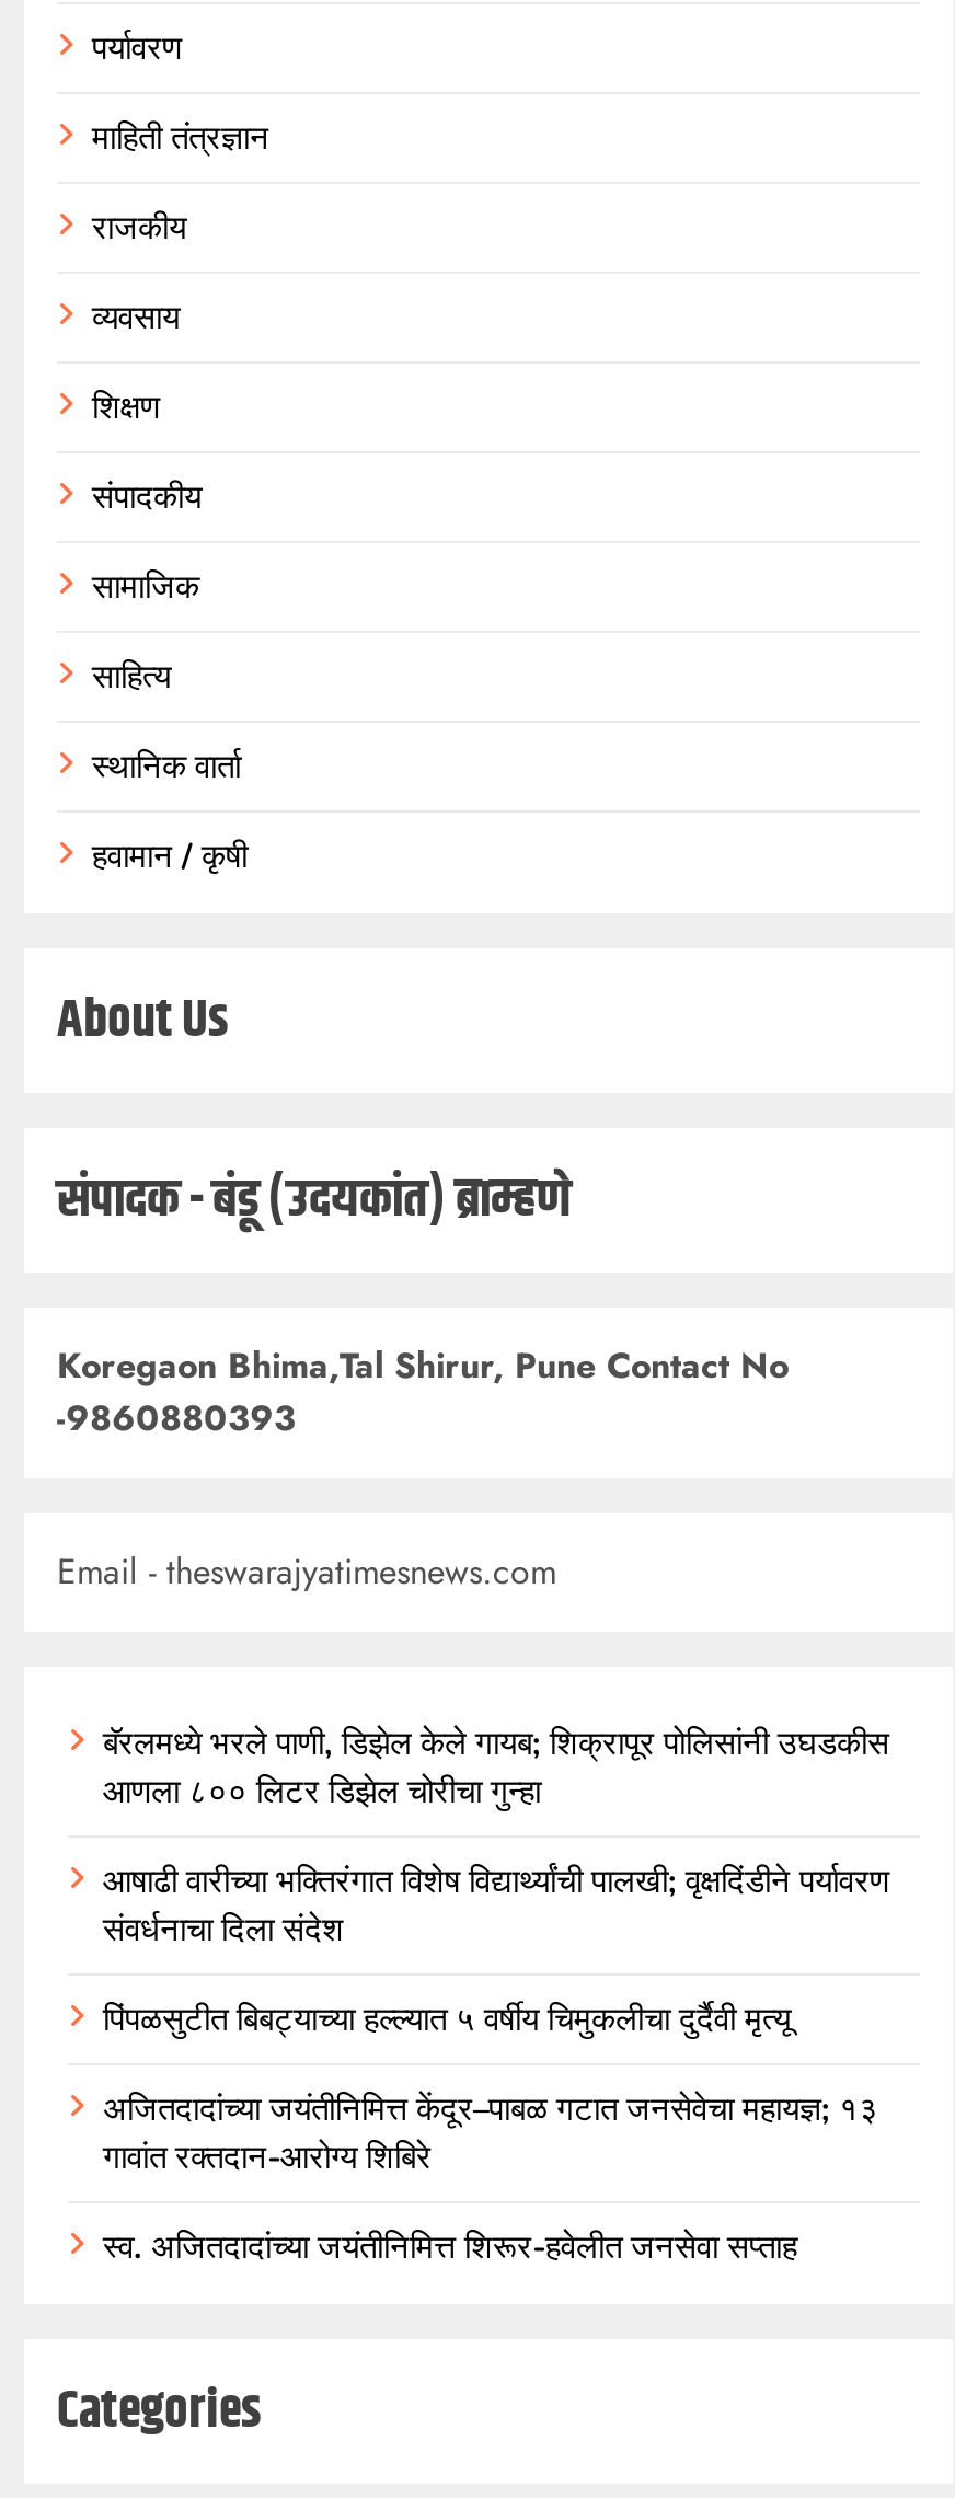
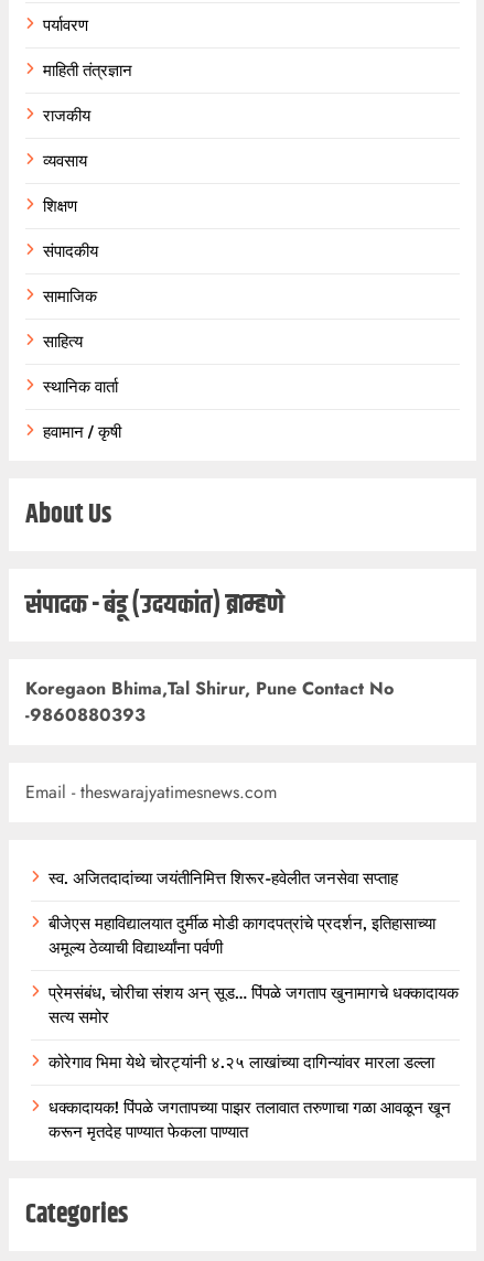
- बॅरलमध्ये भरले पाणी, डिझेल केले गायब; शिक्रापूर पोलिसांनी उघडकीस
- आणला ८०० लिटर डिझेल चोरीचा गुन्हा
- आषाढी वारीच्या भक्तिरंगात विशेष विद्यार्थ्यांची पालखी; वृक्षदिंडीने पर्यावरण
- संवर्धनाचा दिला संदेश
- पिंपळसुटीत बिबट्याच्या हल्ल्यात ५ वर्षीय चिमुकलीचा दुर्दैवी मृत्यू
- अजितदादांच्या जयंतीनिमित्त केंदूर–पाबळ गटात जनसेवेचा महायज्ञ; १३
- गावांत रक्तदान-आरोग्य शिबिरे

moved up: स्व. अजितदादांच्या जयंतीनिमित्त शिरूर-हवेलीत जनसेवा सप्ताह

+ बीजेएस महाविद्यालयात दुर्मीळ मोडी कागदपत्रांचे प्रदर्शन, इतिहासाच्या
+ अमूल्य ठेव्याची विद्यार्थ्यांना पर्वणी
+ प्रेमसंबंध, चोरीचा संशय अन् सूड… पिंपळे जगताप खुनामागचे धक्कादायक
+ सत्य समोर
+ कोरेगाव भिमा येथे चोरट्यांनी ४.२५ लाखांच्या दागिन्यांवर मारला डल्ला
+ धक्कादायक! पिंपळे जगतापच्या पाझर तलावात तरुणाचा गळा आवळून खून
+ करून मृतदेह पाण्यात फेकला पाण्यात
